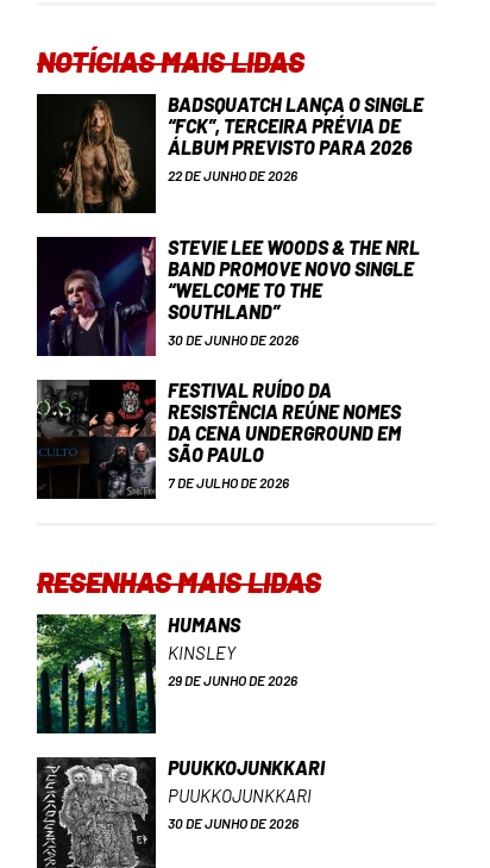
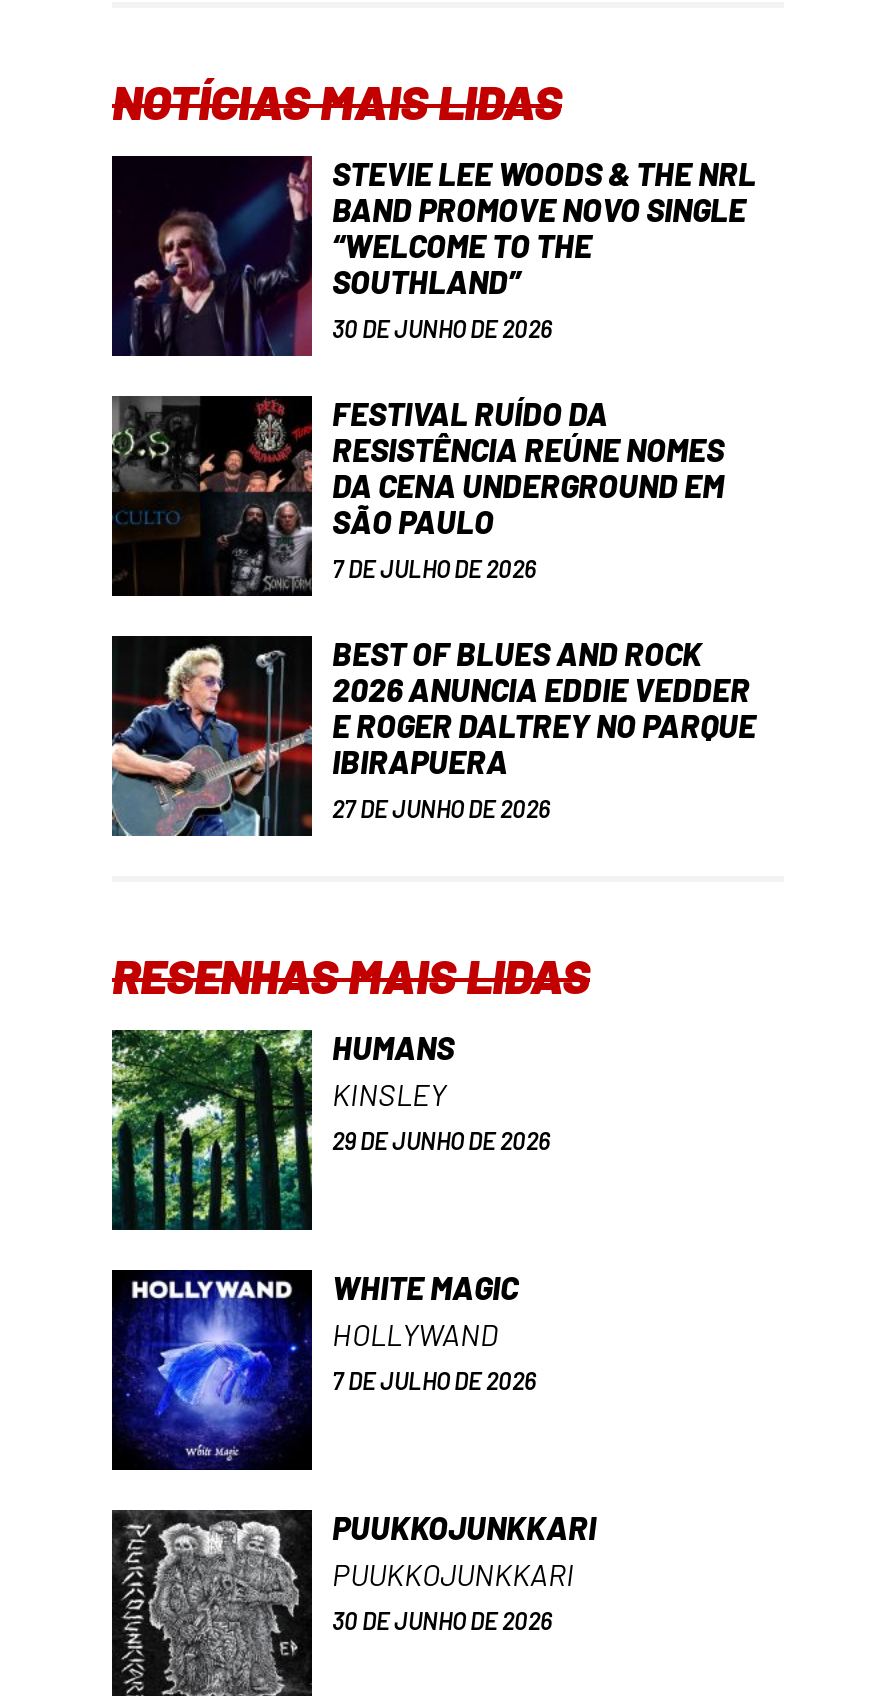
- [image]
- BADSQUATCH LANÇA O SINGLE
- “FCK”, TERCEIRA PRÉVIA DE
- ÁLBUM PREVISTO PARA 2026
- 22 DE JUNHO DE 2026

moved up: [image] | STEVIE LEE WOODS & THE NRL | BAND PROMOVE NOVO SINGLE | ... | SÃO PAULO | 7 DE JULHO DE 2026

+ [image]
+ BEST OF BLUES AND ROCK
+ 2026 ANUNCIA EDDIE VEDDER
+ E ROGER DALTREY NO PARQUE
+ IBIRAPUERA
+ 27 DE JUNHO DE 2026

+ [image]
+ WHITE MAGIC
+ HOLLYWAND
+ 7 DE JULHO DE 2026
